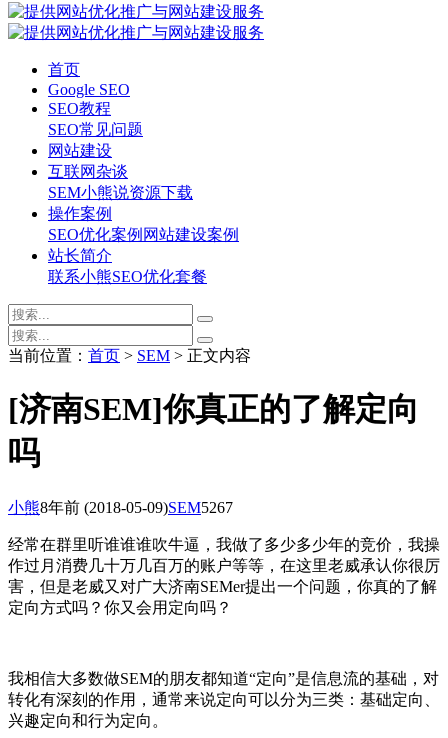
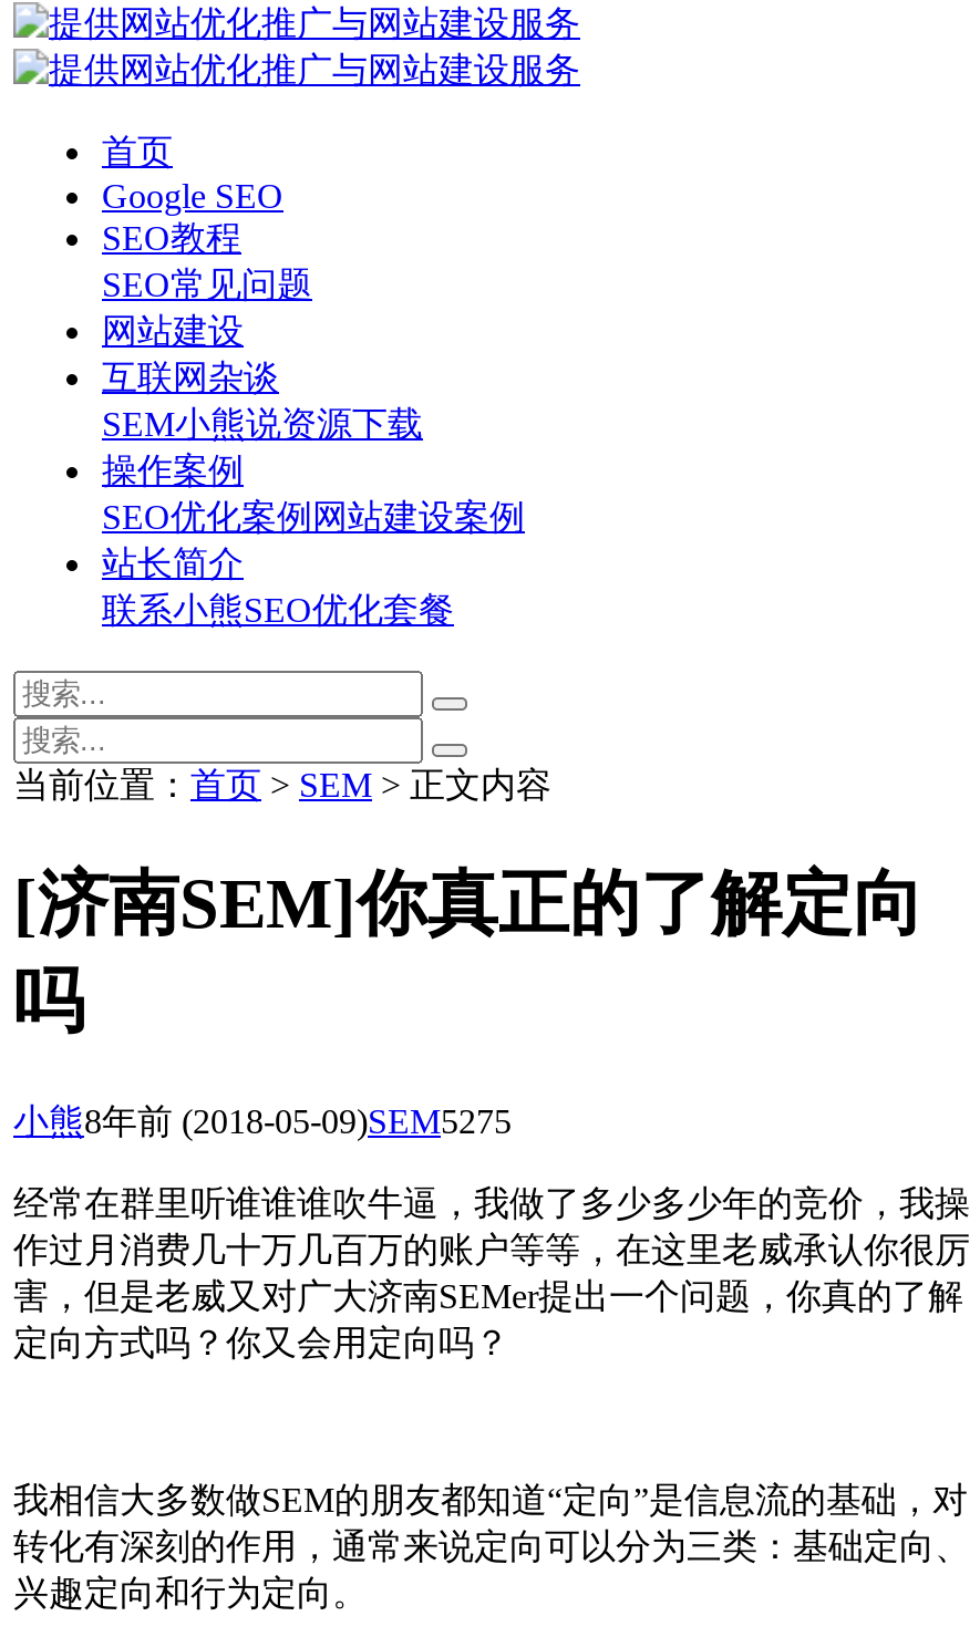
- 小熊8年前(2018-05-09)SEM5267
+ 小熊8年前(2018-05-09)SEM5275
